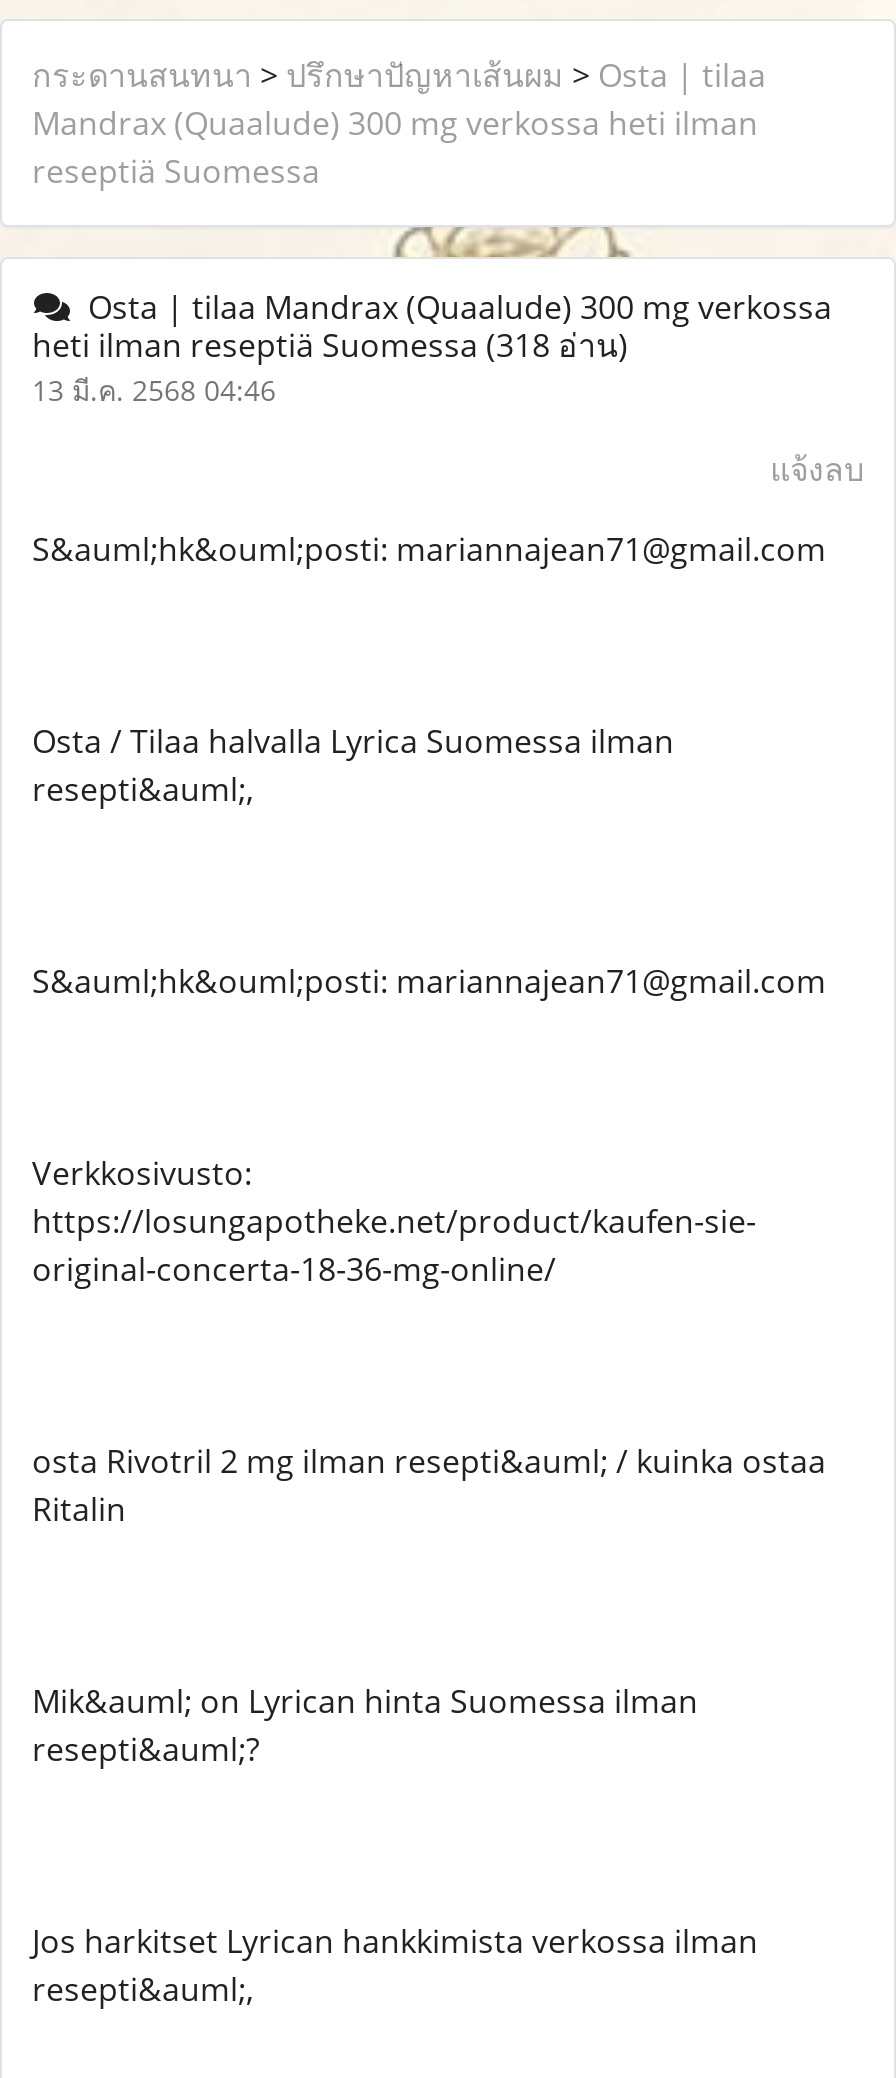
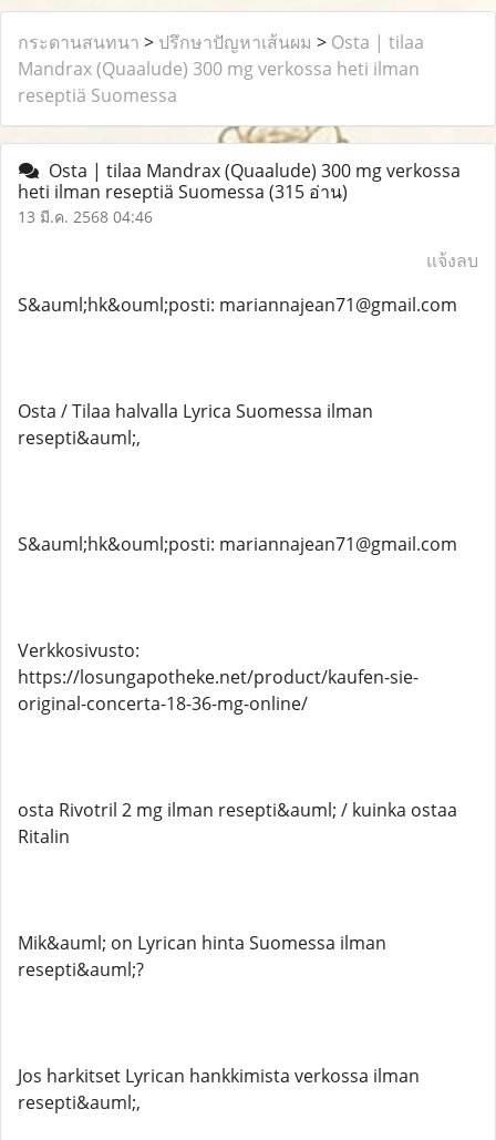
- heti ilman reseptiä Suomessa (318 อ่าน)
+ heti ilman reseptiä Suomessa (315 อ่าน)
